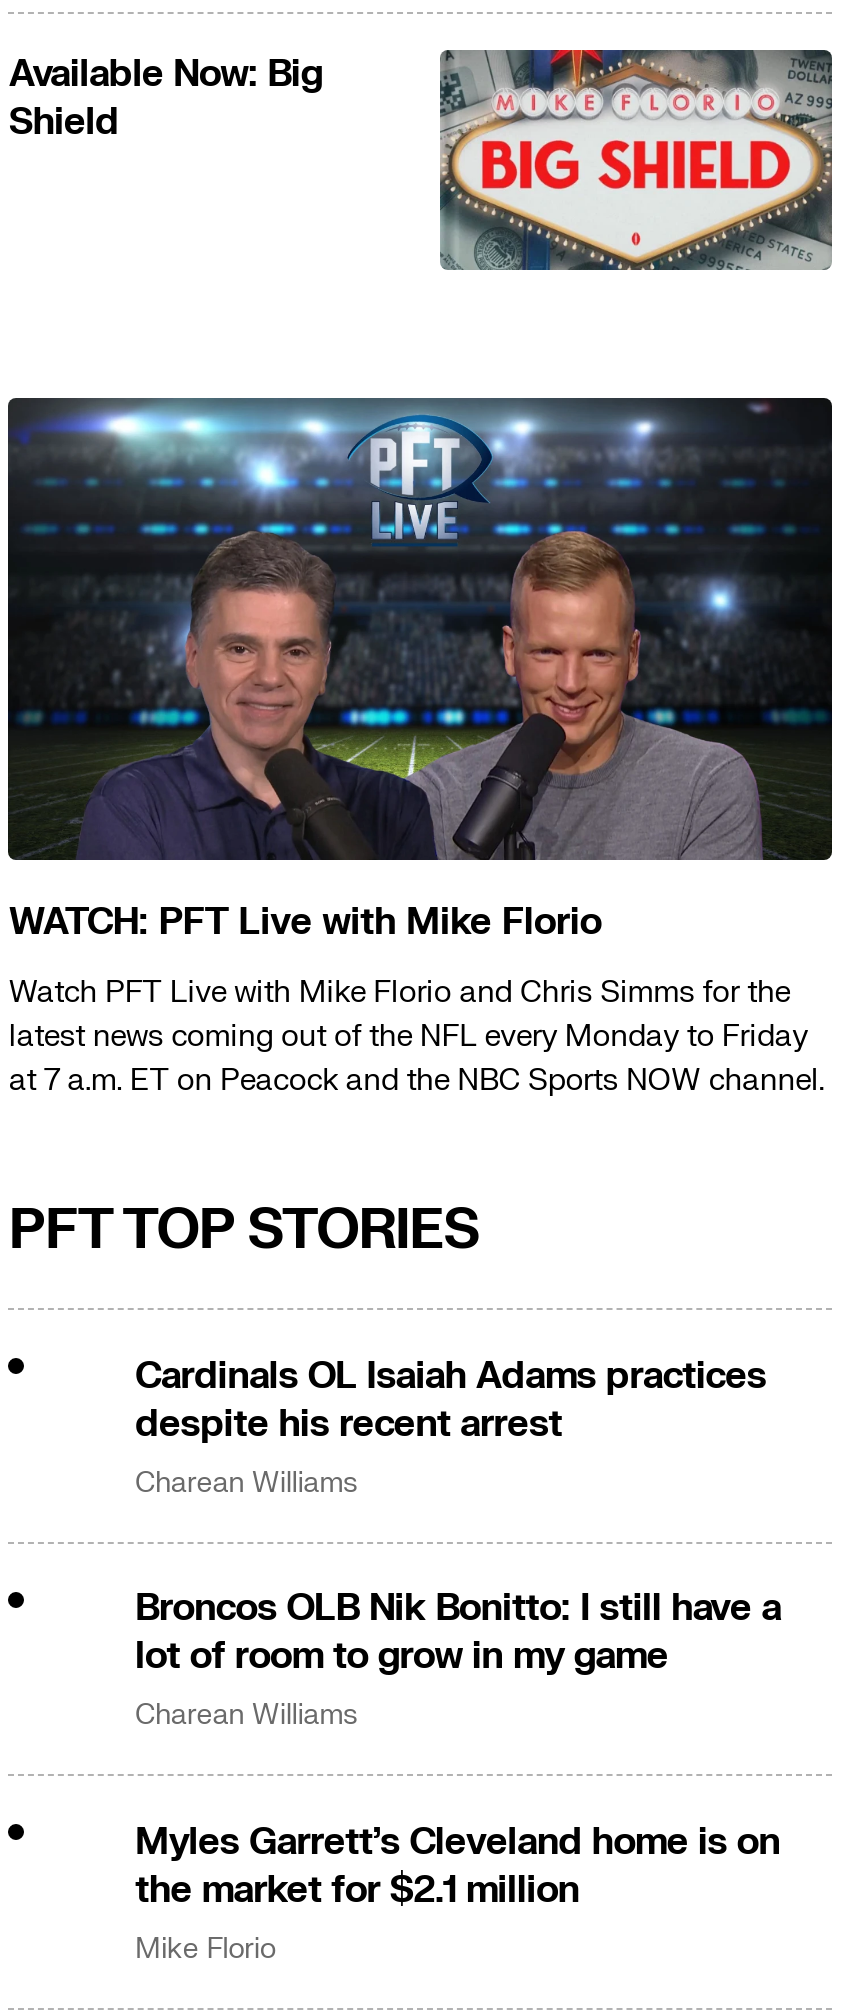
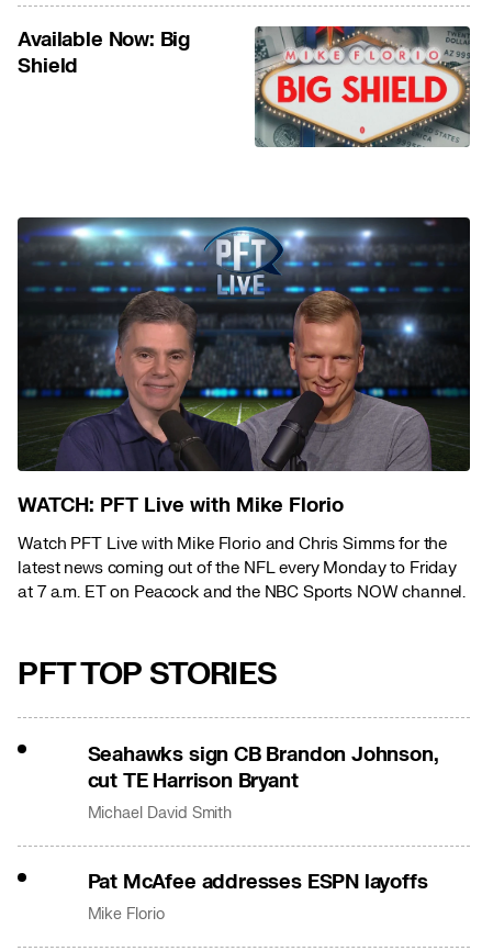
- Cardinals OL Isaiah Adams practices
- despite his recent arrest
- Charean Williams
- Broncos OLB Nik Bonitto: I still have a
- lot of room to grow in my game
- Charean Williams
- Myles Garrett’s Cleveland home is on
- the market for $2.1 million
+ Seahawks sign CB Brandon Johnson,
+ cut TE Harrison Bryant
+ Michael David Smith
+ Pat McAfee addresses ESPN layoffs
